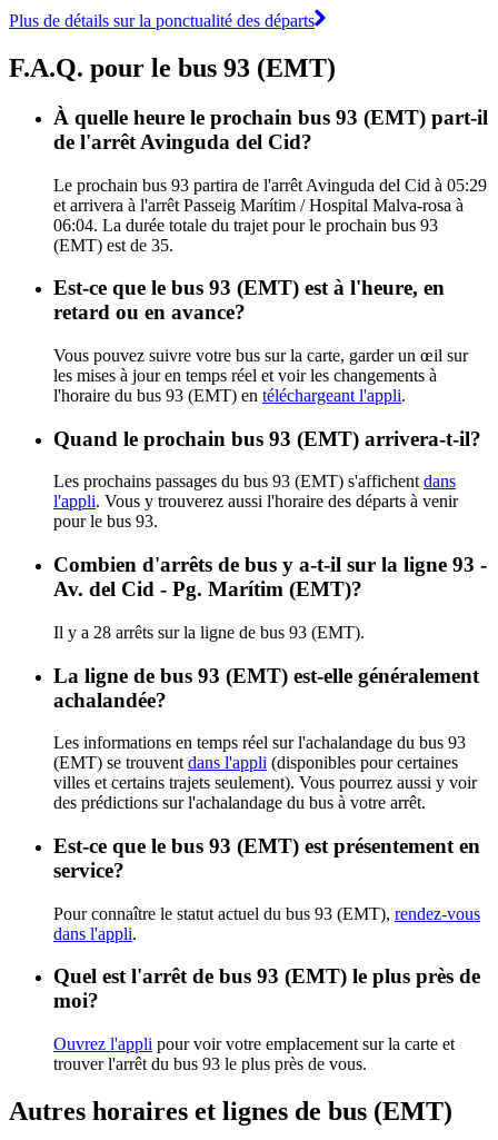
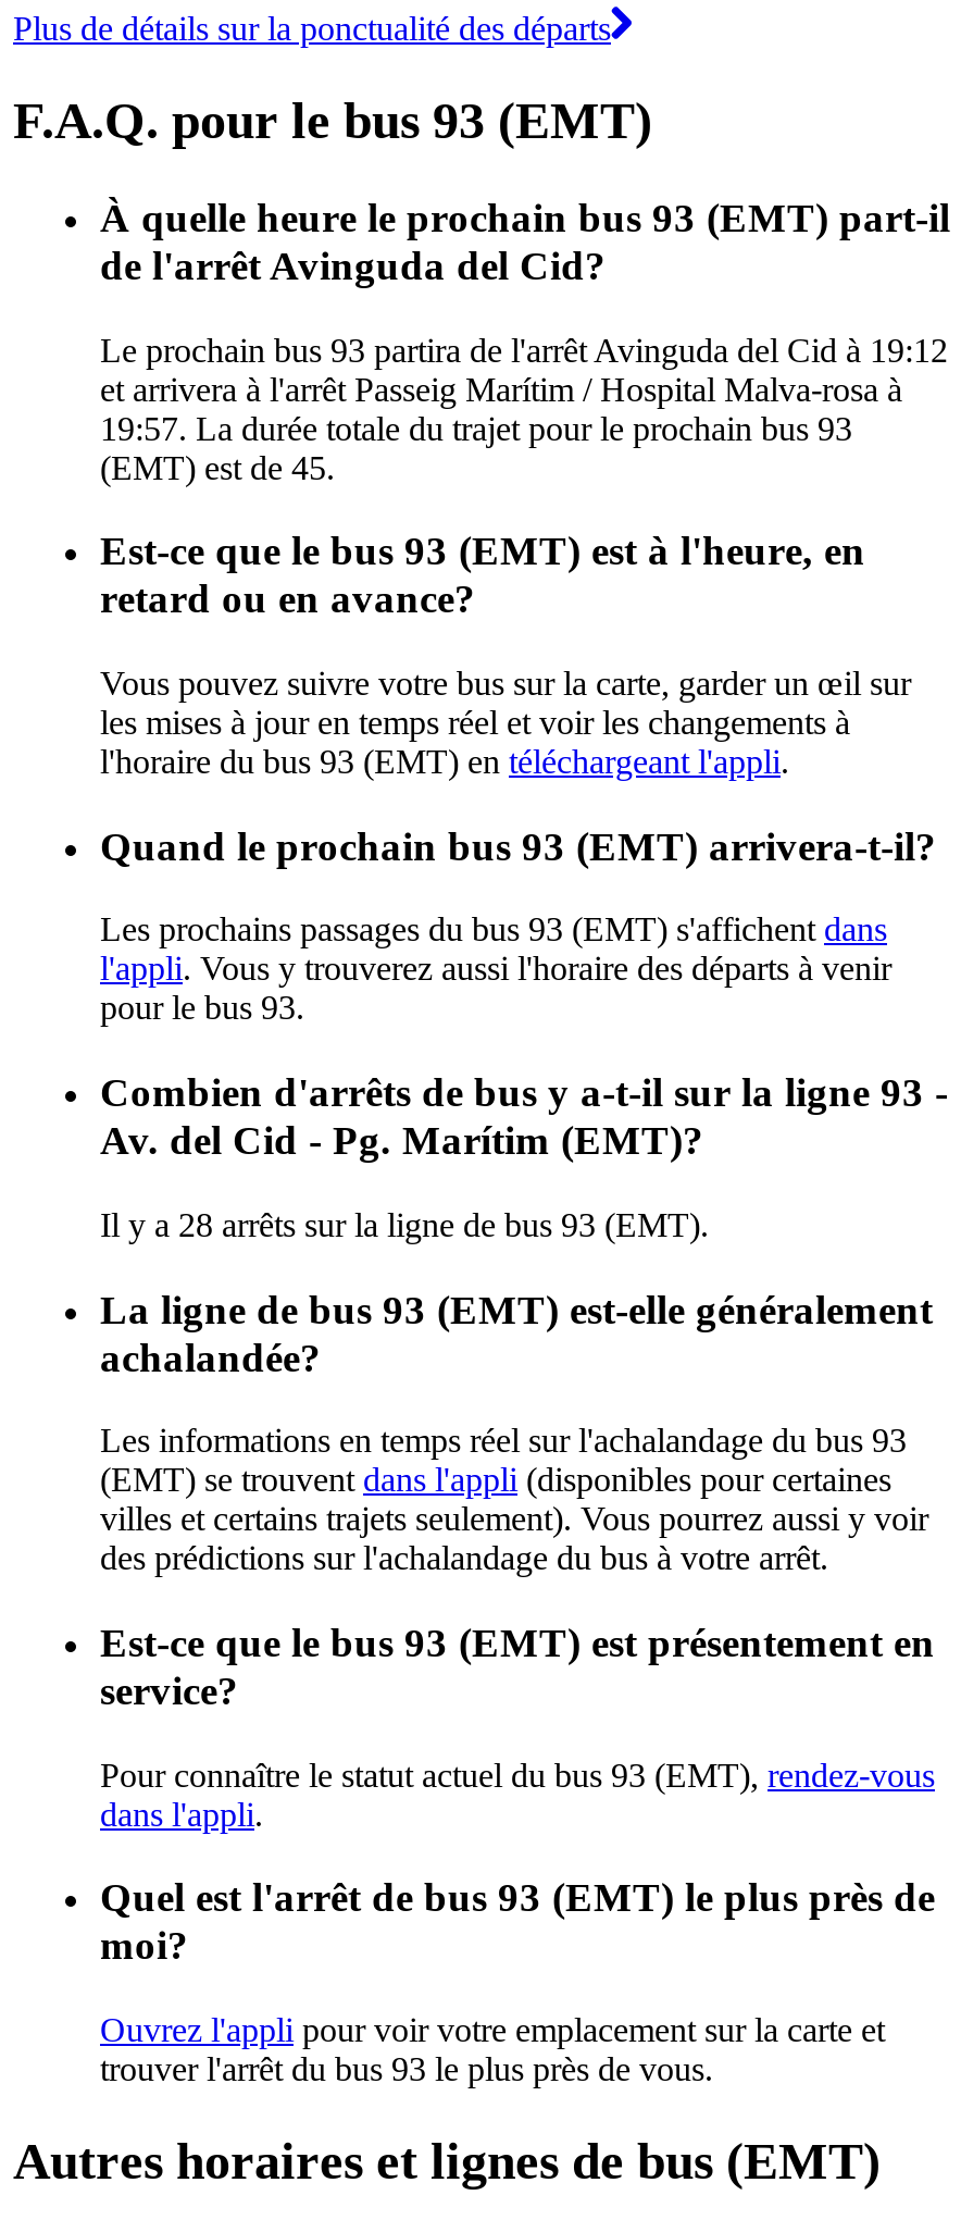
- Le prochain bus 93 partira de l'arrêt Avinguda del Cid à 05:29
+ Le prochain bus 93 partira de l'arrêt Avinguda del Cid à 19:12

- 06:04. La durée totale du trajet pour le prochain bus 93
+ 19:57. La durée totale du trajet pour le prochain bus 93

- (EMT) est de 35.
+ (EMT) est de 45.
